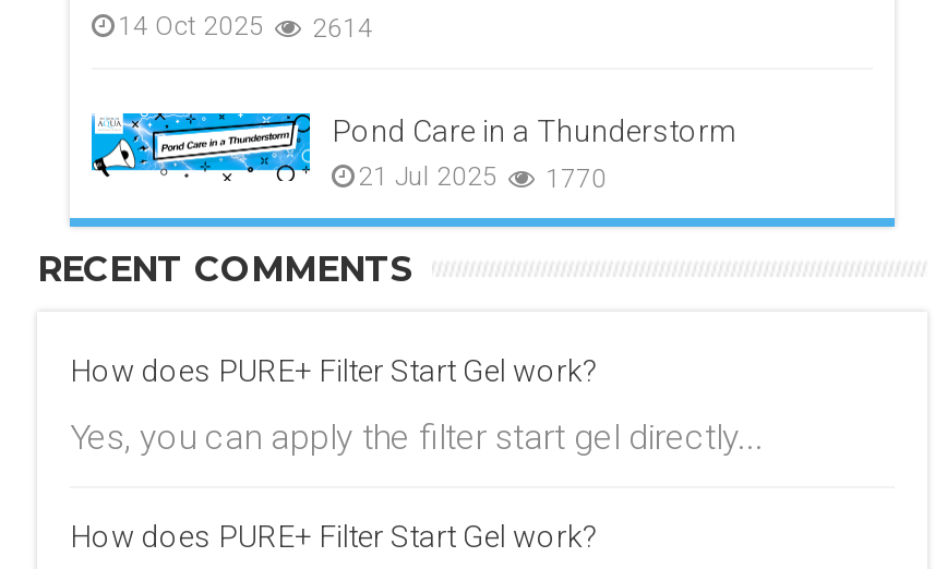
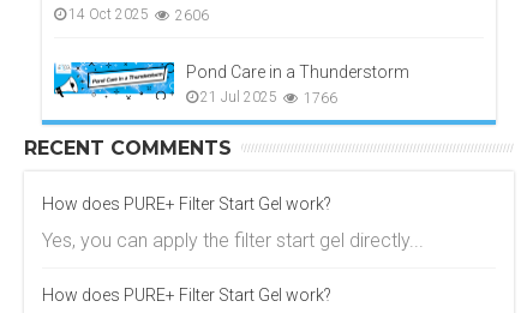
- 14 Oct 2025 2614
+ 14 Oct 2025 2606

- 21 Jul 2025 1770
+ 21 Jul 2025 1766
